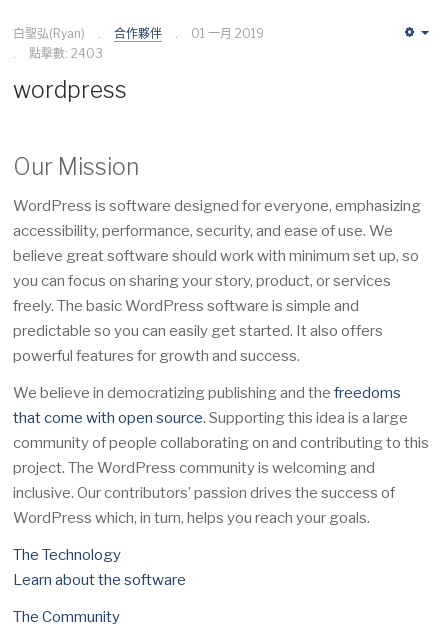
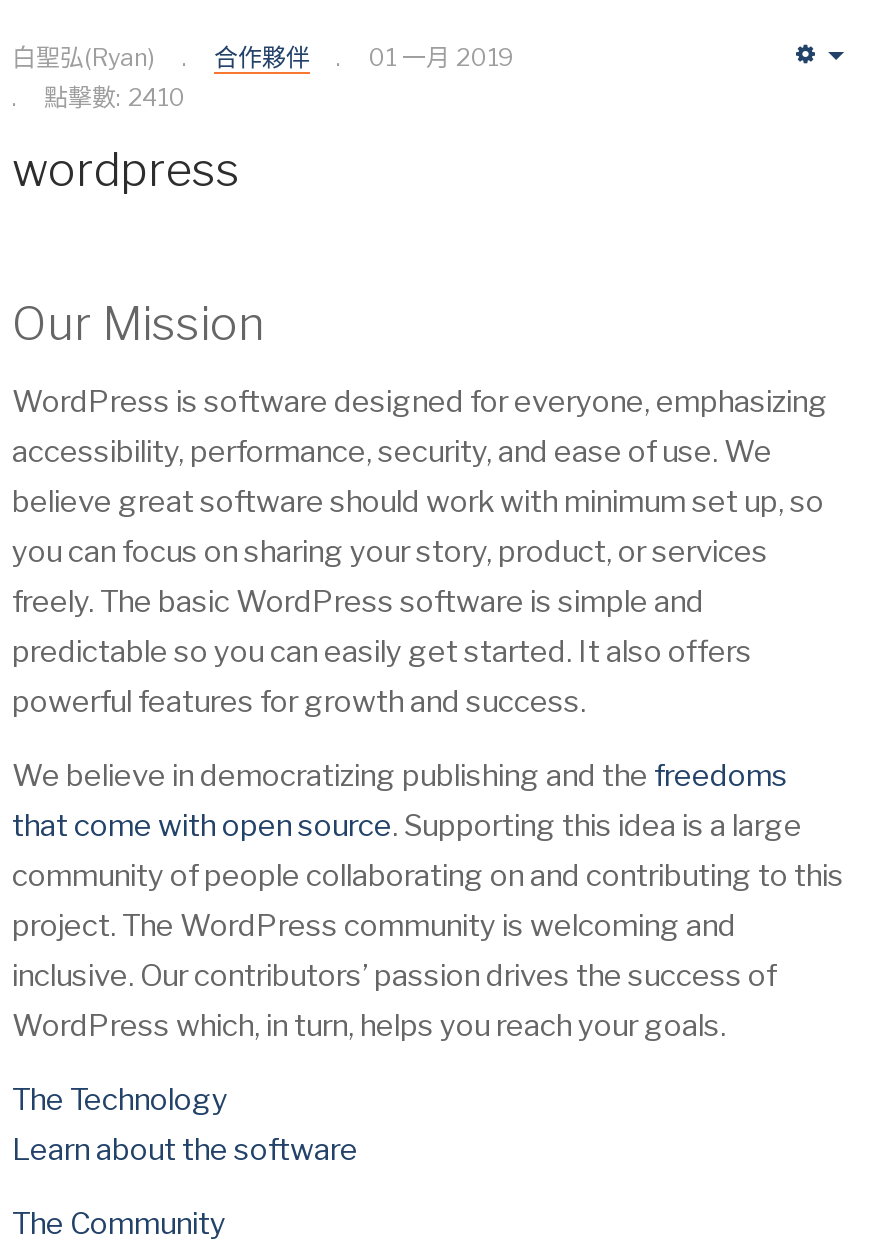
- 點擊數: 2403
+ 點擊數: 2410
